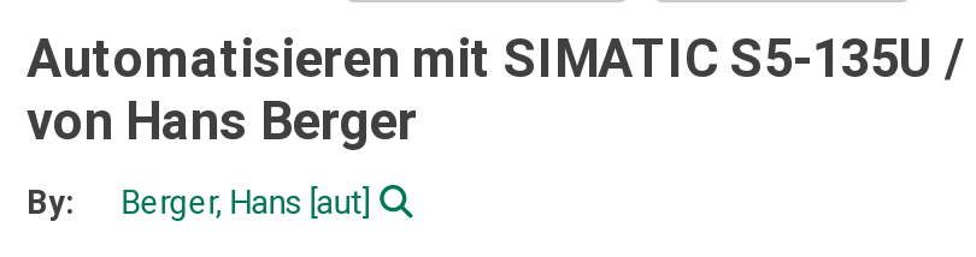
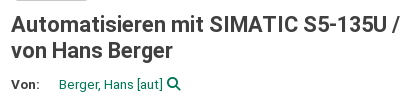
- By:
+ Von:
